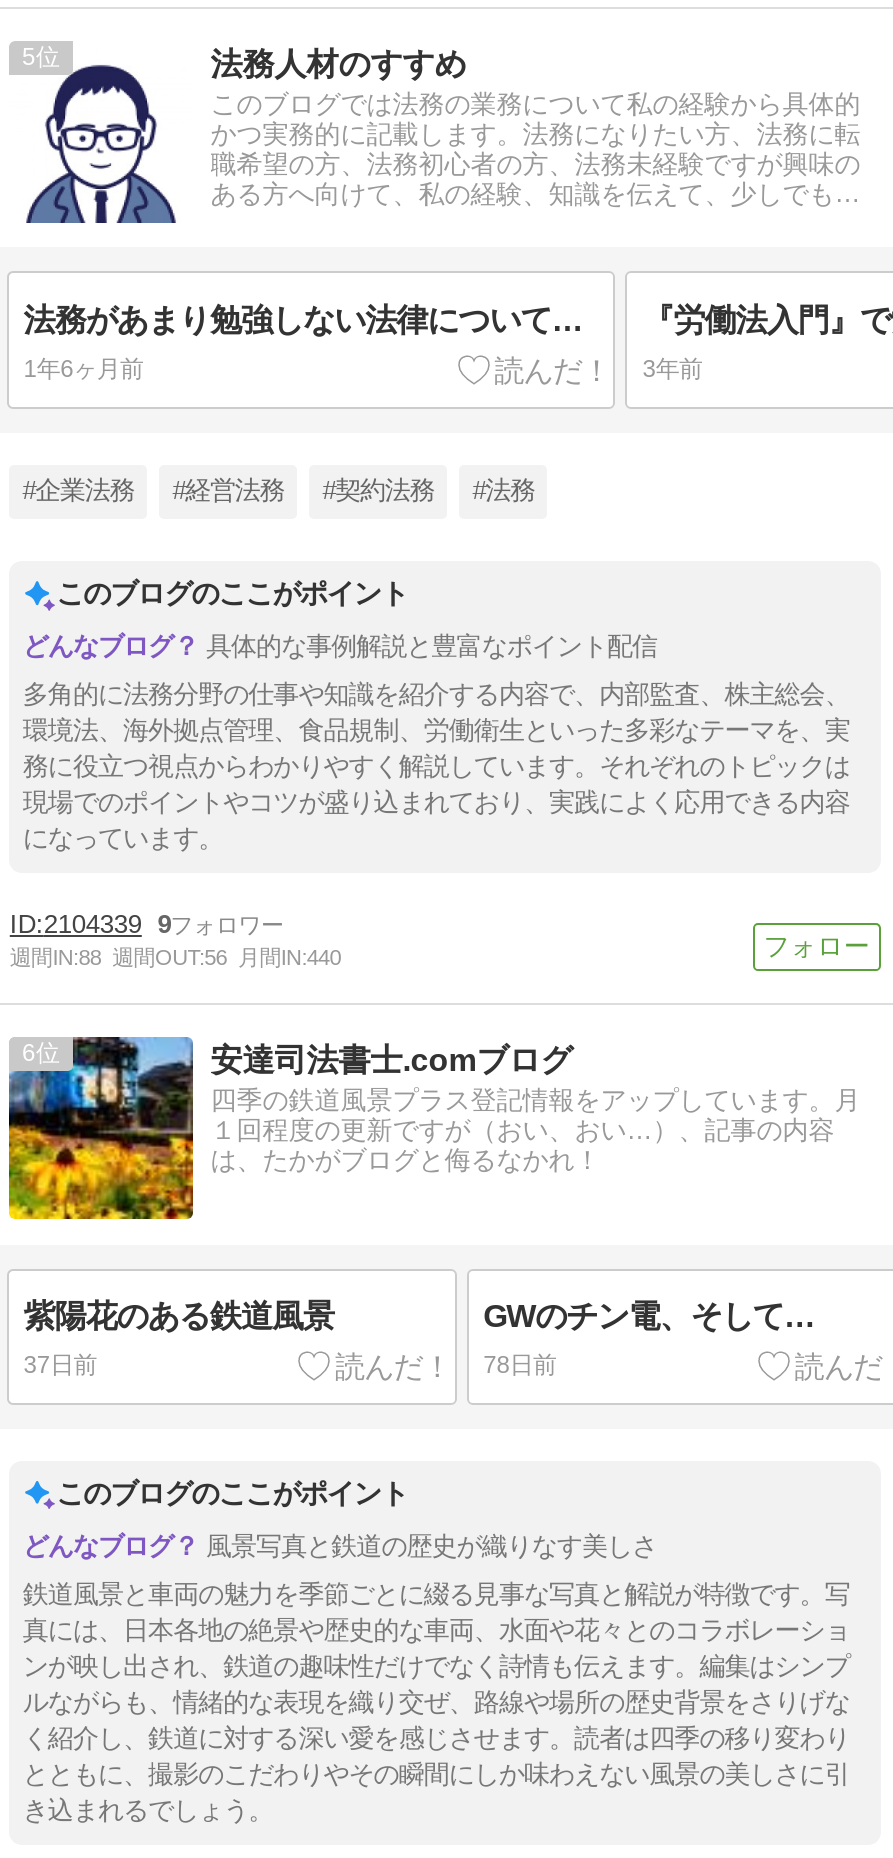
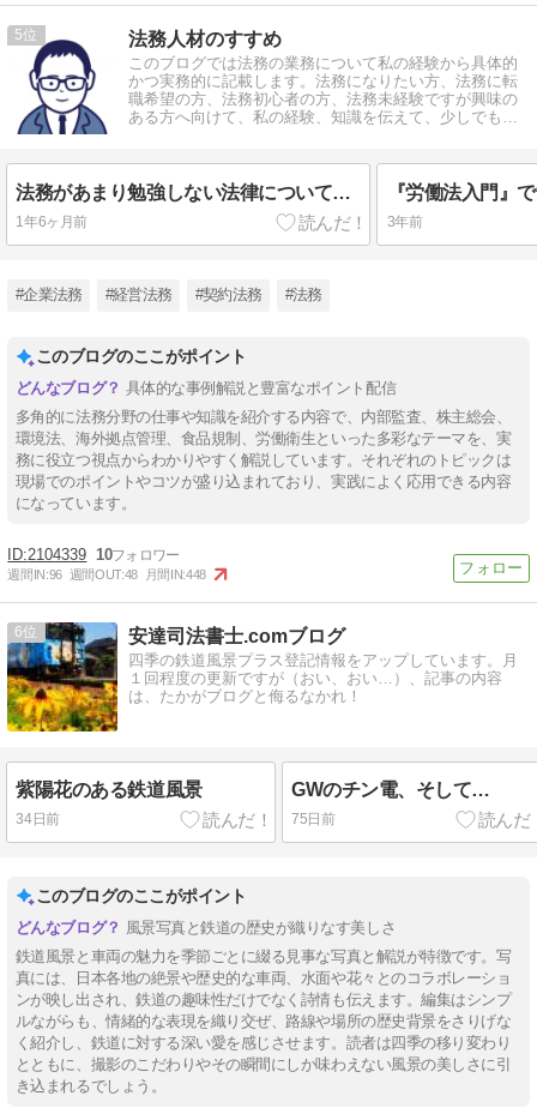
- 2104339 9
+ 2104339 10

- 週間IN:88 週間OUT:56 月間IN:440
+ 週間IN:96 週間OUT:48 月間IN:448

- 37日前
+ 34日前

- 78日前
+ 75日前
